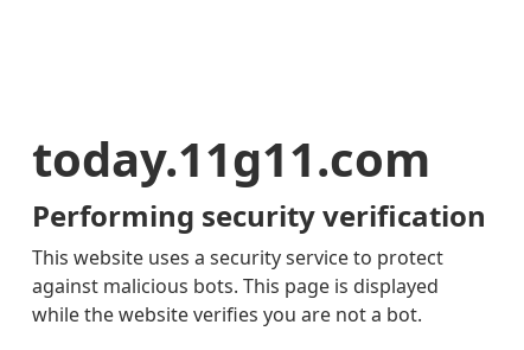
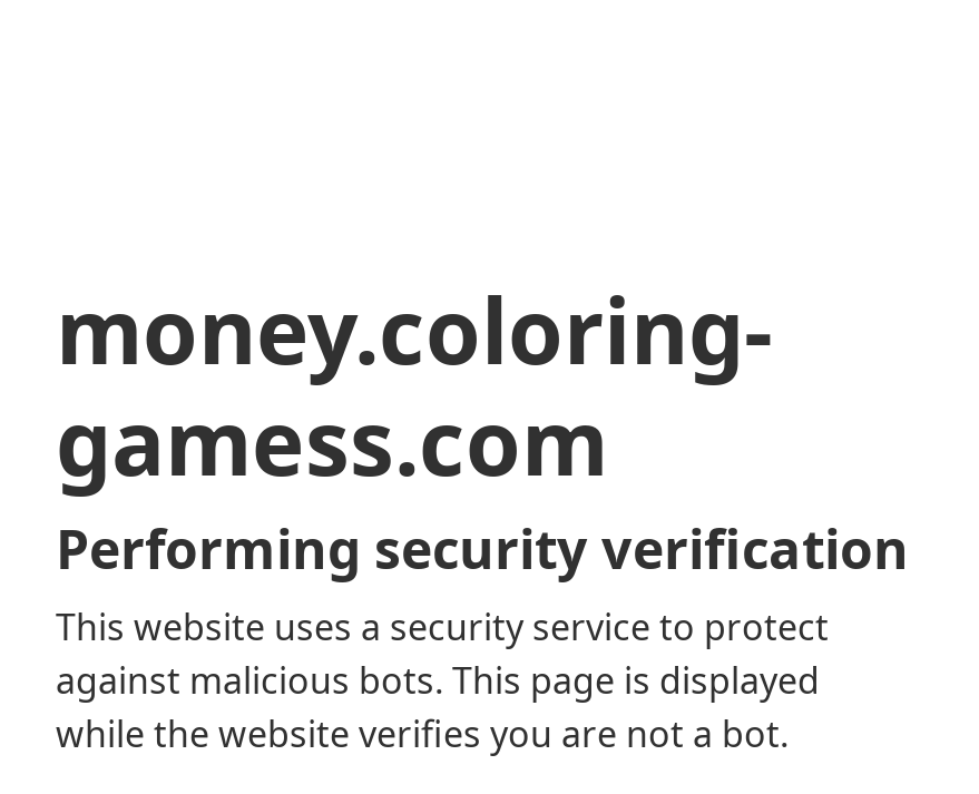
- today.11g11.com
+ money.coloring-
+ gamess.com
